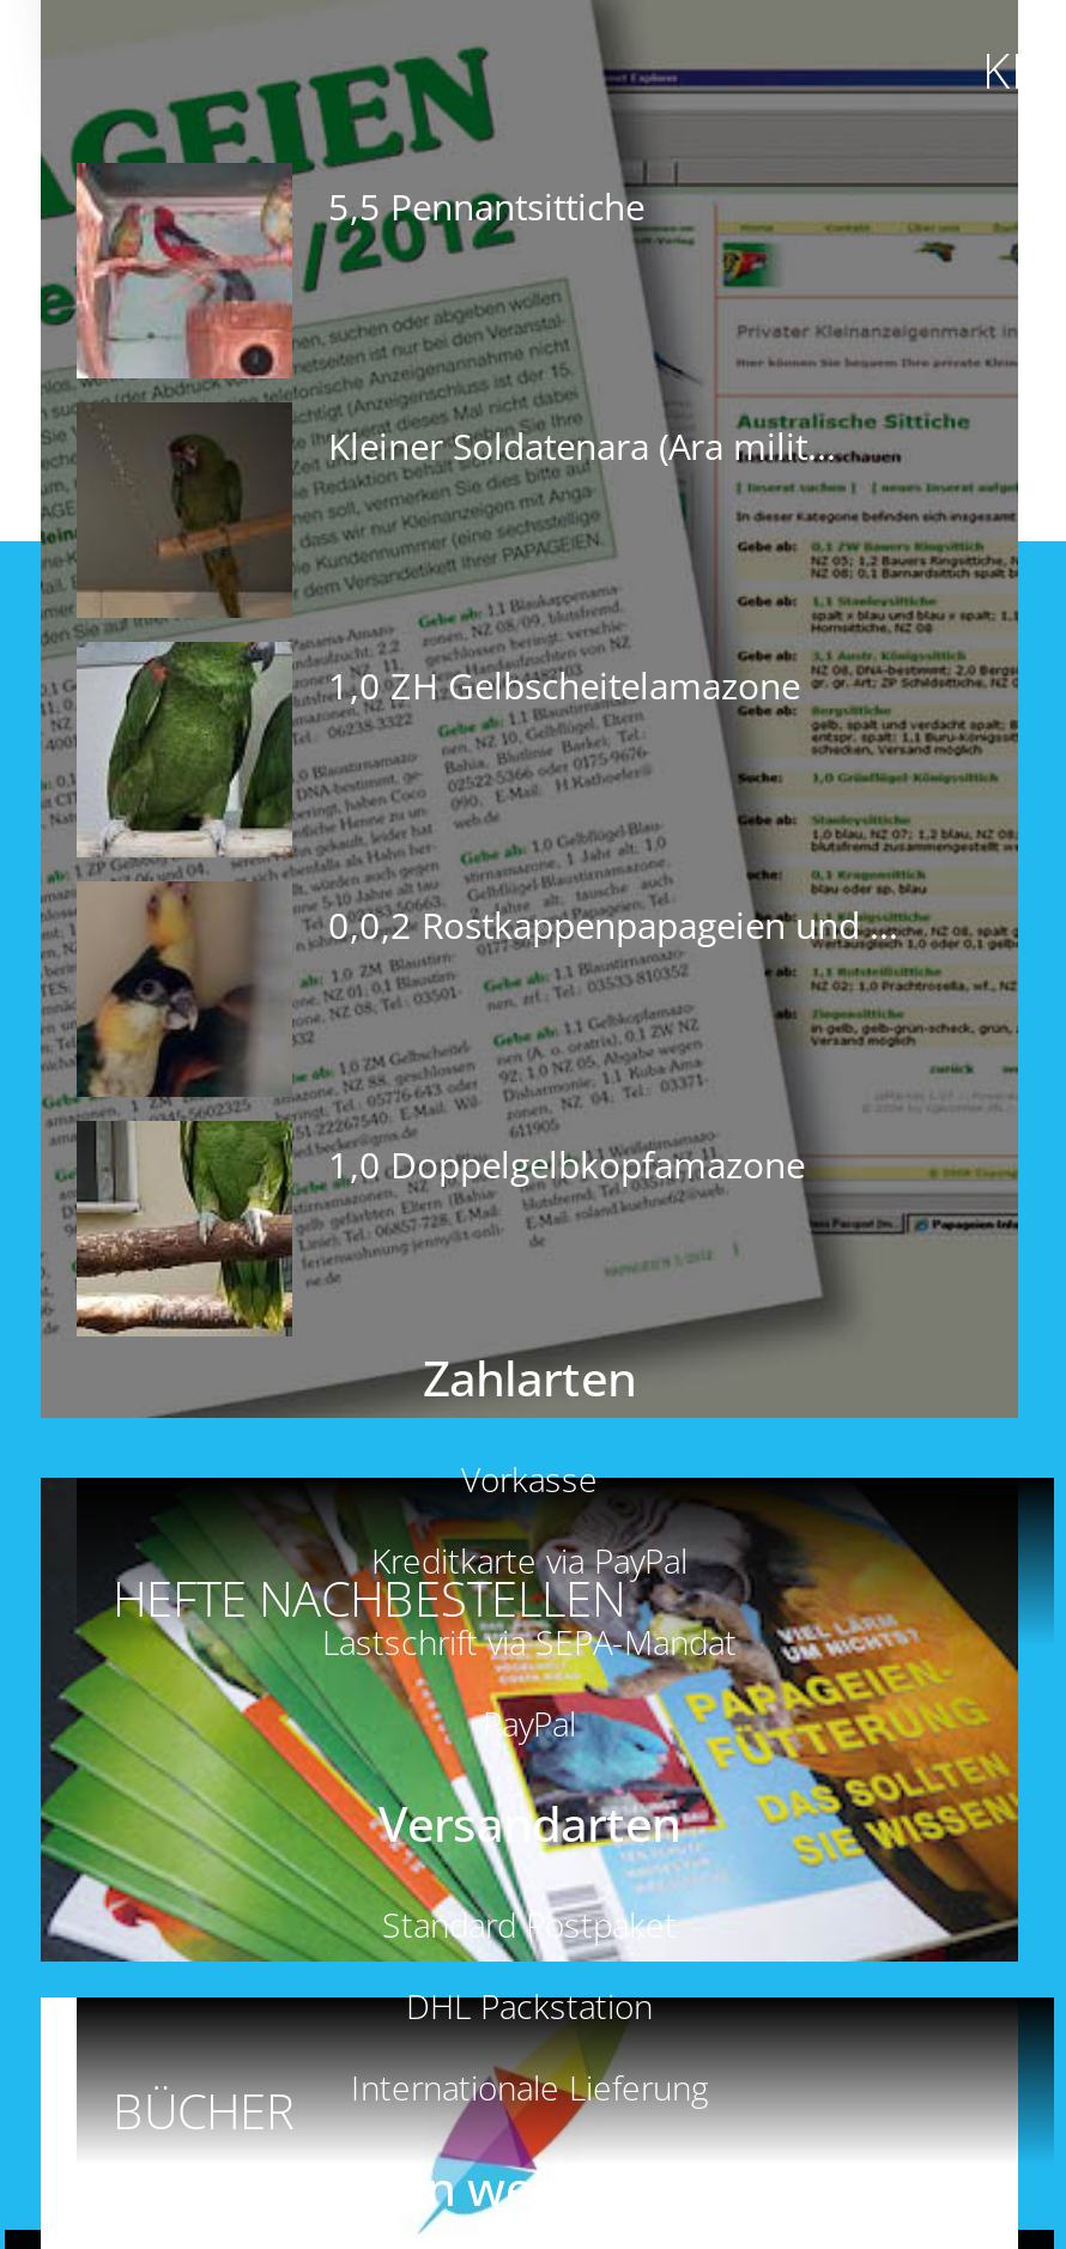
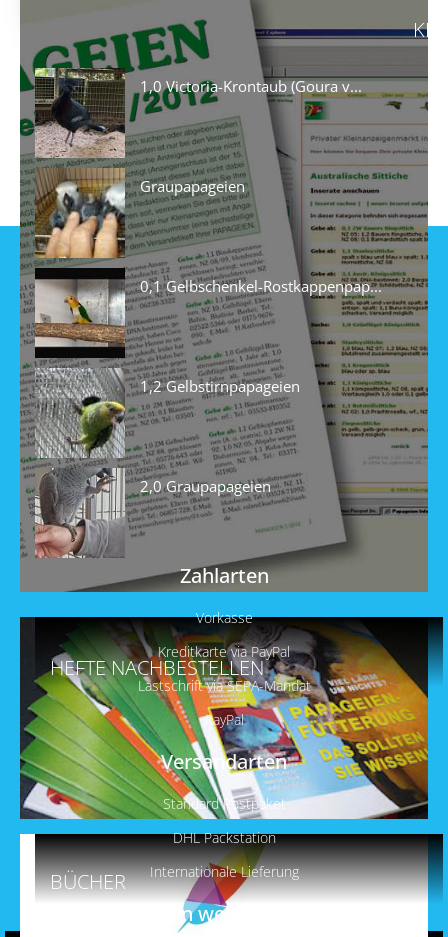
- [image]
- 5,5 Pennantsittiche
+ [image]
+ 1,0 Victoria-Krontaub (Goura v...

- [image]
- Kleiner Soldatenara (Ara milit...
+ [image]
+ Graupapageien

- [image]
- 1,0 ZH Gelbscheitelamazone
+ [image]
+ 0,1 Gelbschenkel-Rostkappenpap...

- [image]
- 0,0,2 Rostkappenpapageien und ...
+ [image]
+ 1,2 Gelbstirnpapageien

- [image]
- 1,0 Doppelgelbkopfamazone
+ [image]
+ 2,0 Graupapageien
